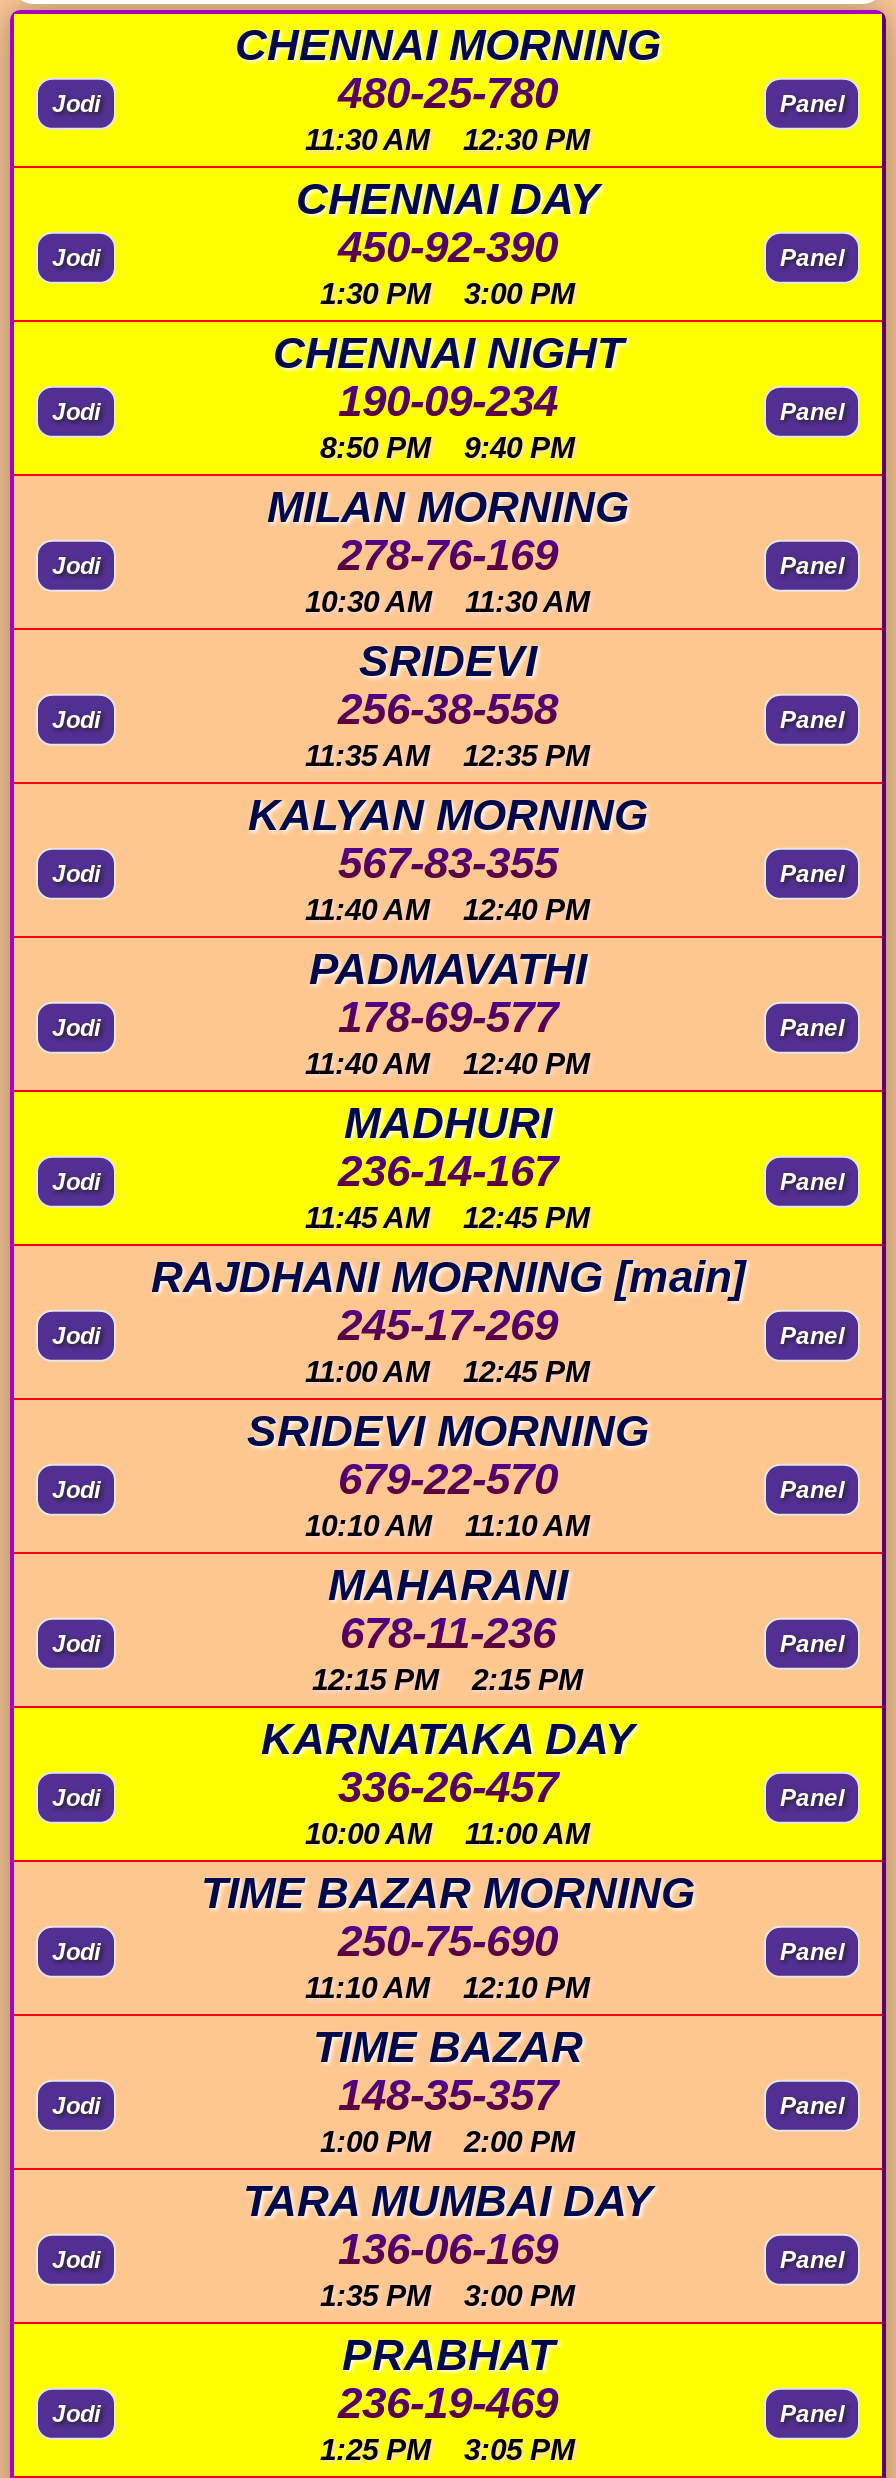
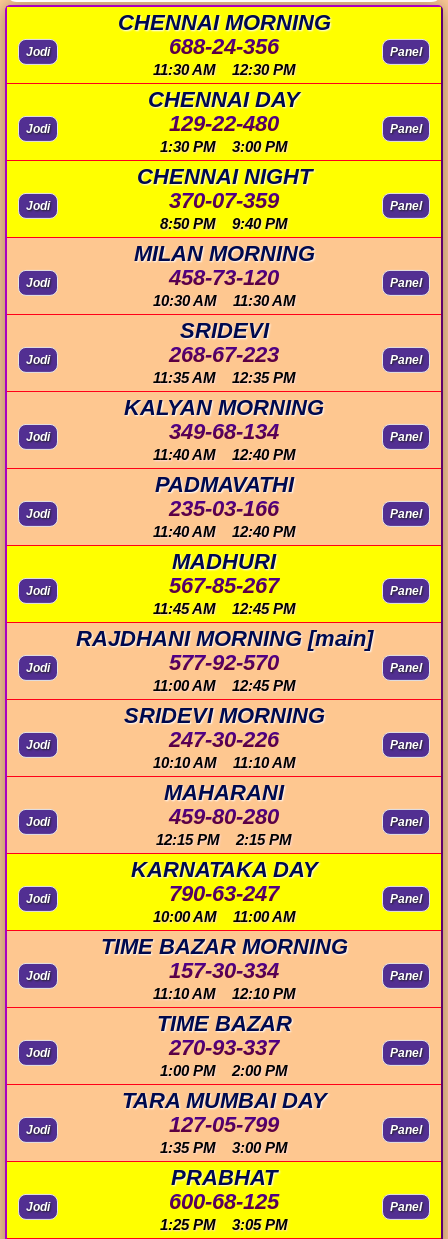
- 480-25-780
+ 688-24-356

- 450-92-390
+ 129-22-480

- 190-09-234
+ 370-07-359

- 278-76-169
+ 458-73-120

- 256-38-558
+ 268-67-223

- 567-83-355
+ 349-68-134

- 178-69-577
+ 235-03-166

- 236-14-167
+ 567-85-267

- 245-17-269
+ 577-92-570

- 679-22-570
+ 247-30-226

- 678-11-236
+ 459-80-280

- 336-26-457
+ 790-63-247

- 250-75-690
+ 157-30-334

- 148-35-357
+ 270-93-337

- 136-06-169
+ 127-05-799

- 236-19-469
+ 600-68-125
